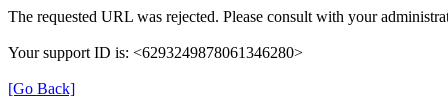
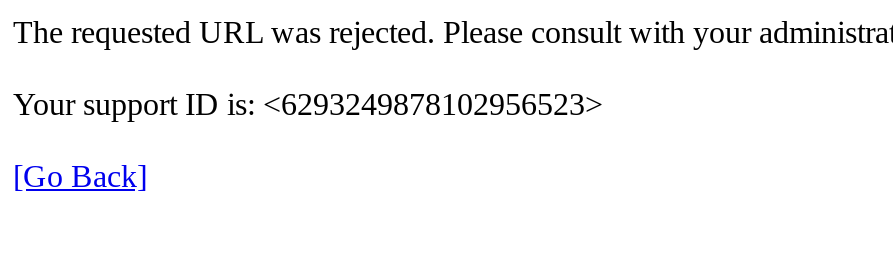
- Your support ID is: <6293249878061346280>
+ Your support ID is: <6293249878102956523>
